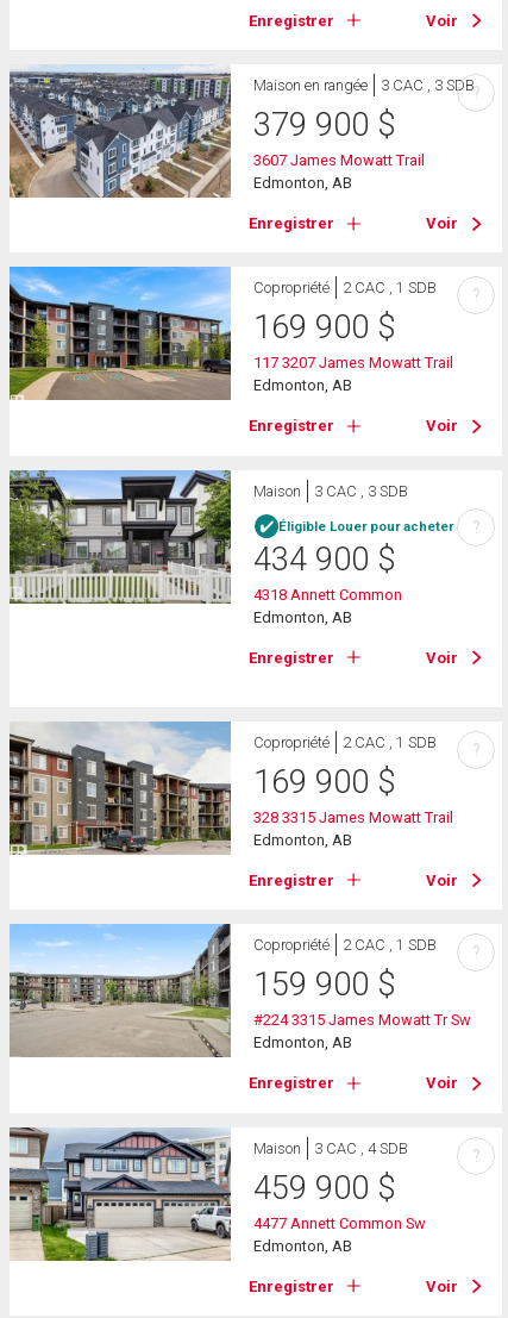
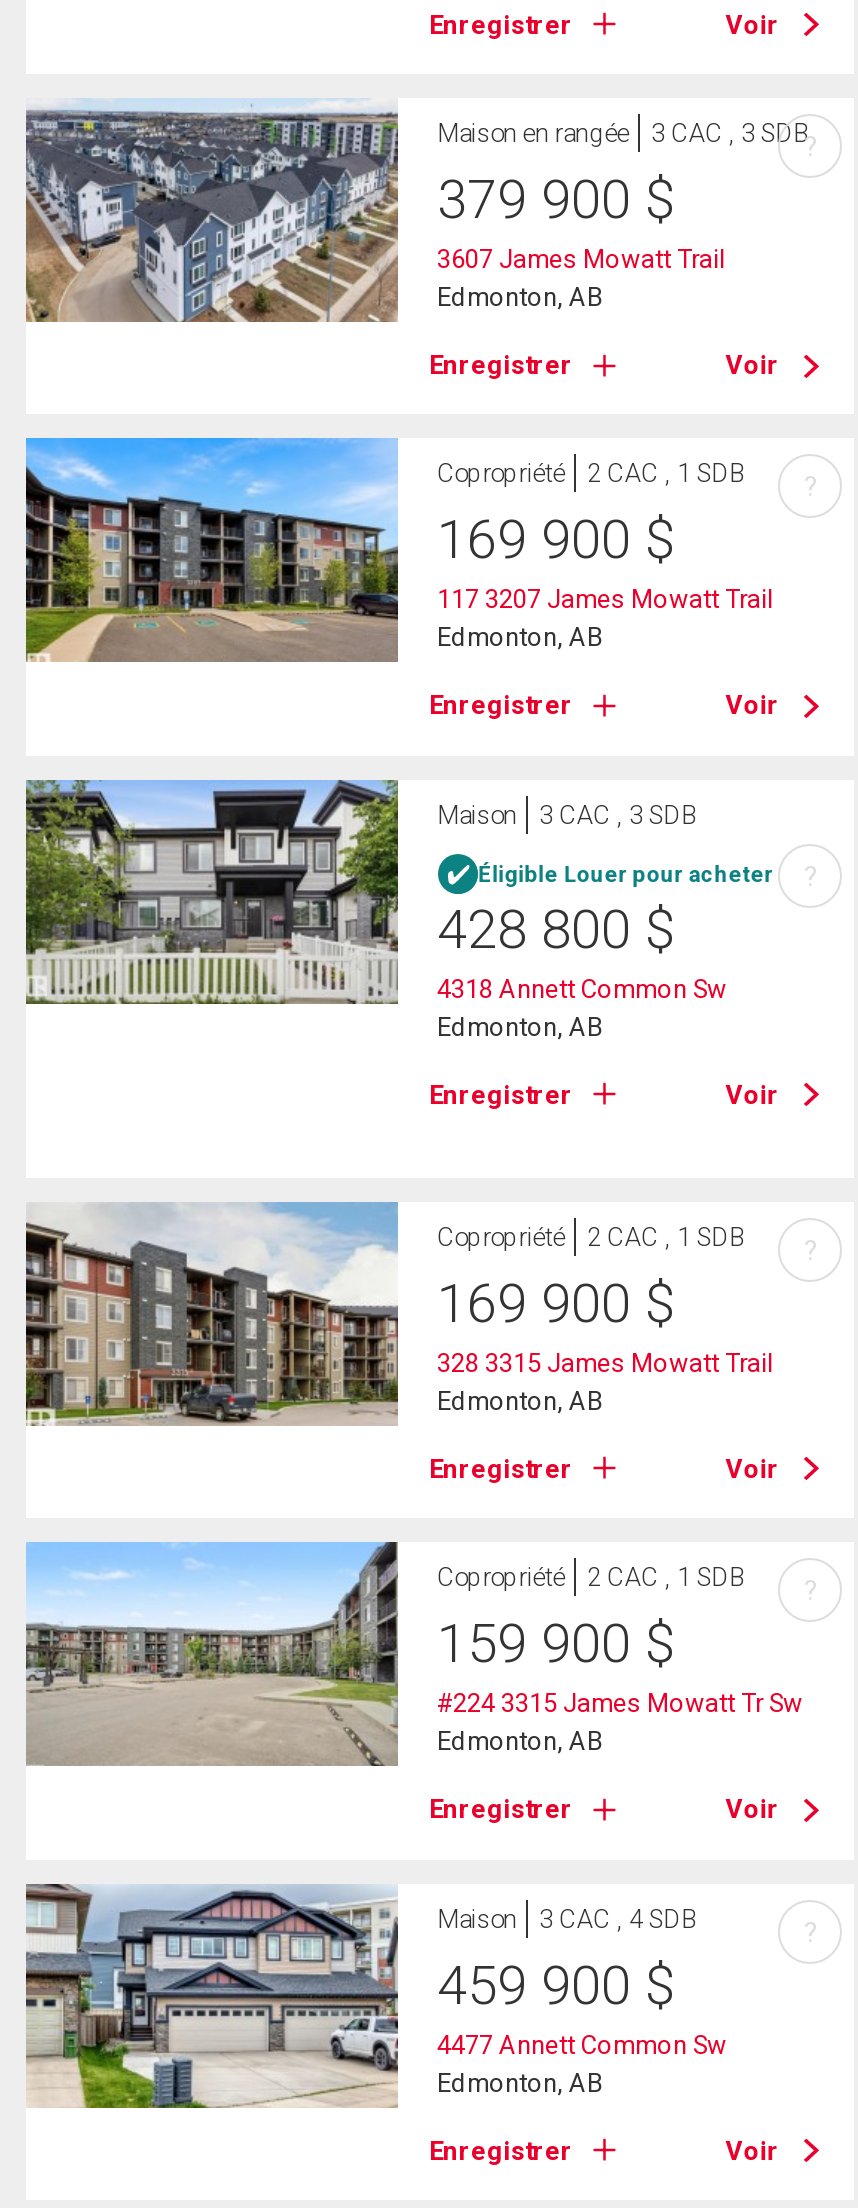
- 434 900 $
- 4318 Annett Common
+ 428 800 $
+ 4318 Annett Common Sw
